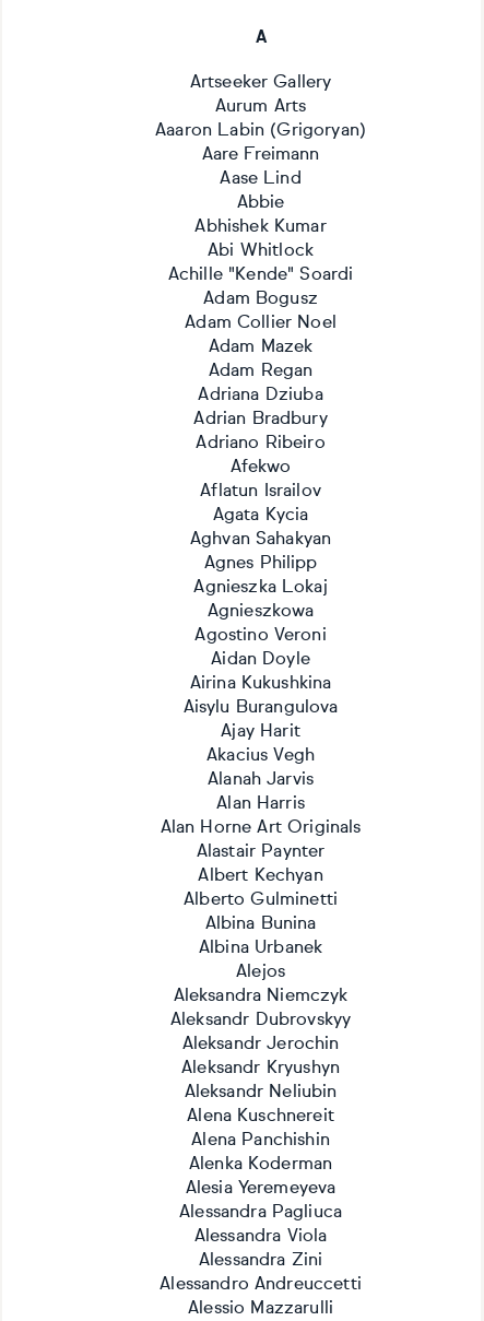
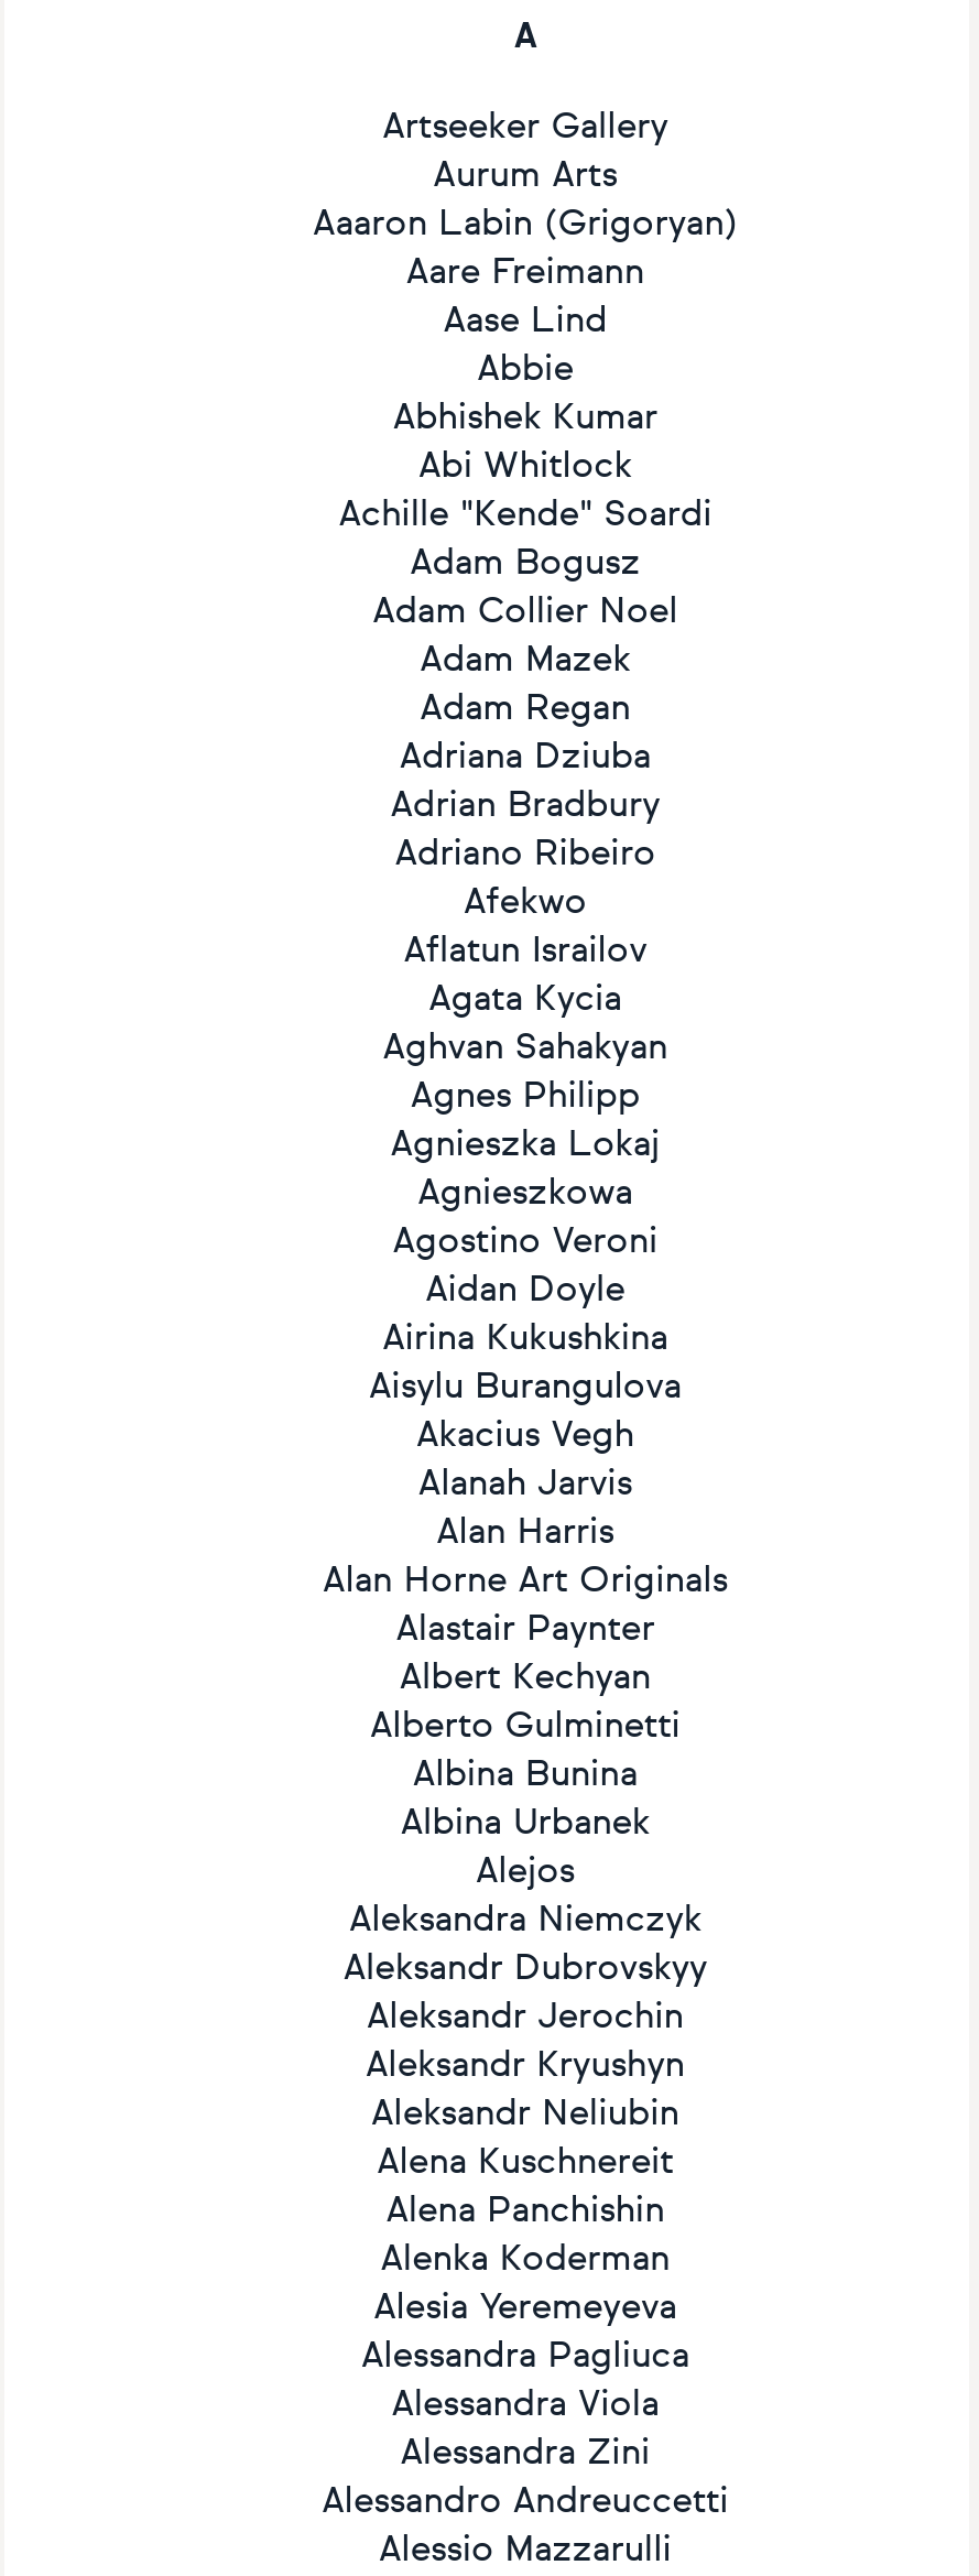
- Ajay Harit
